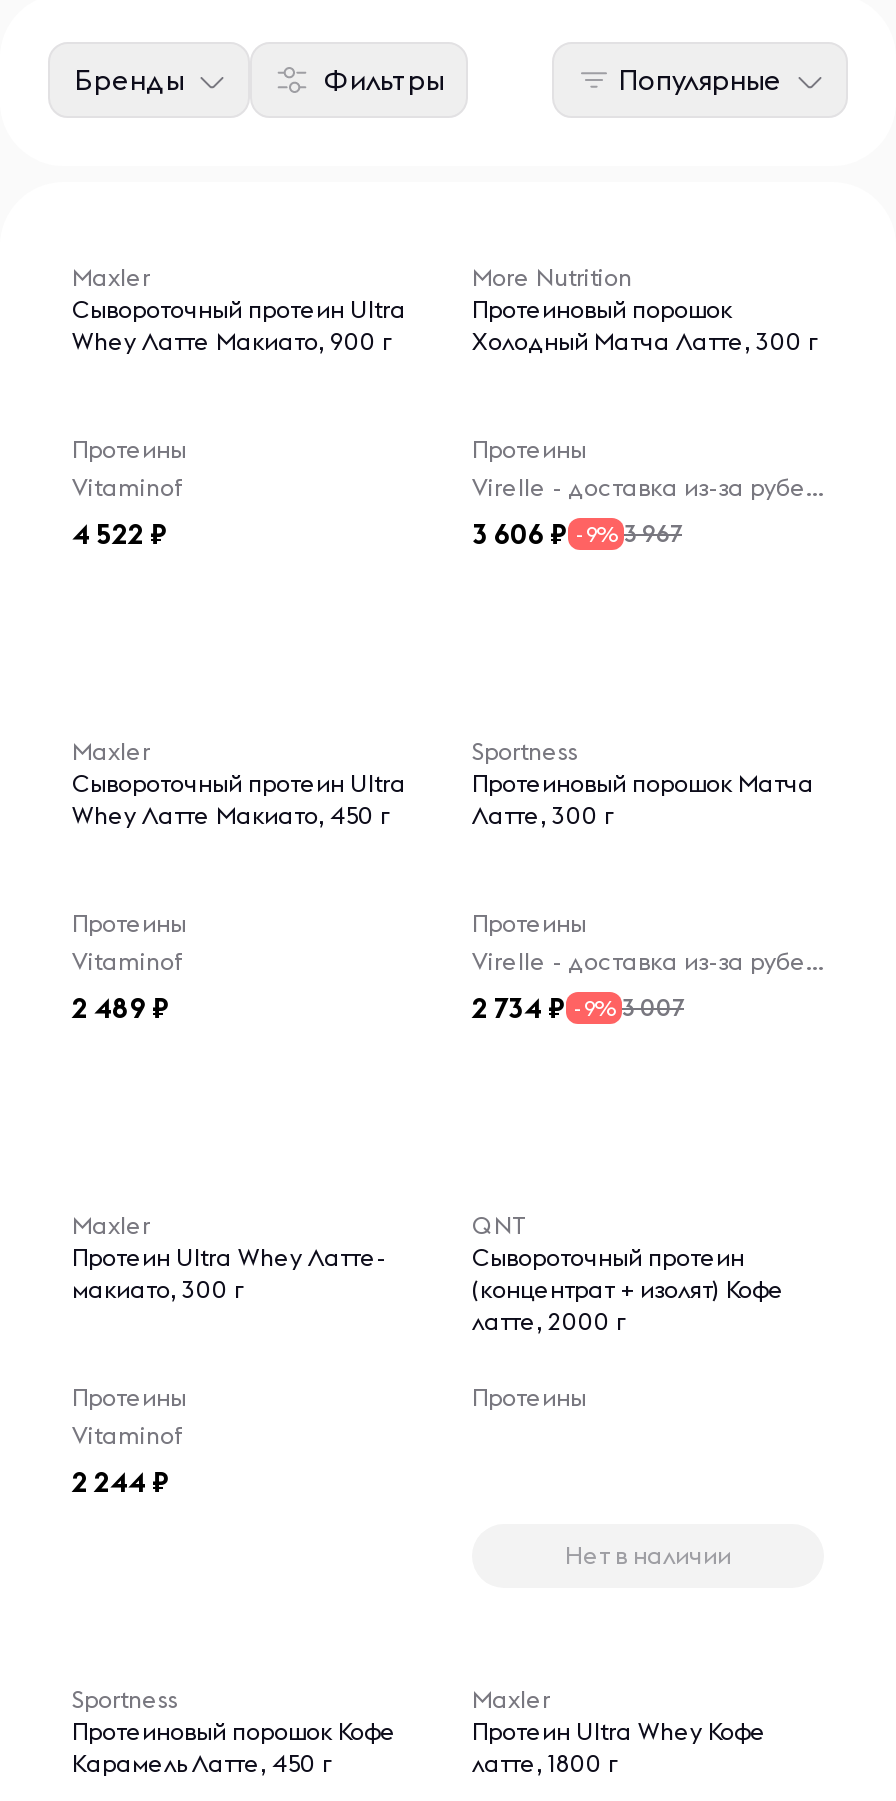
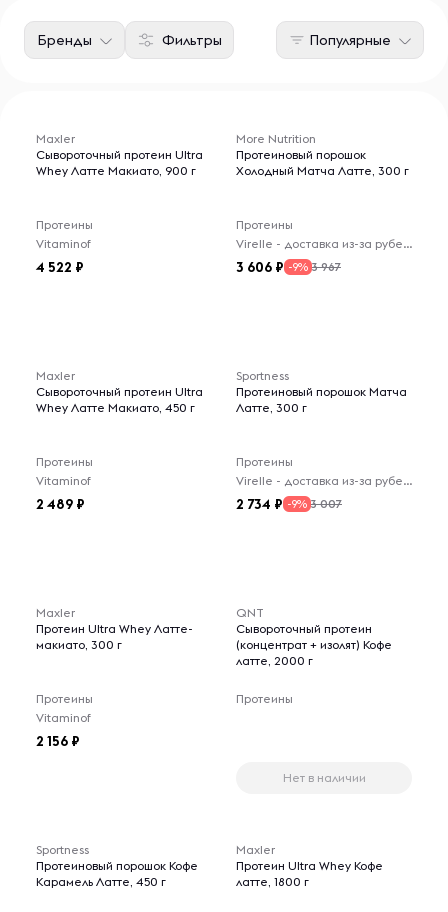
- 2 244
+ 2 156
